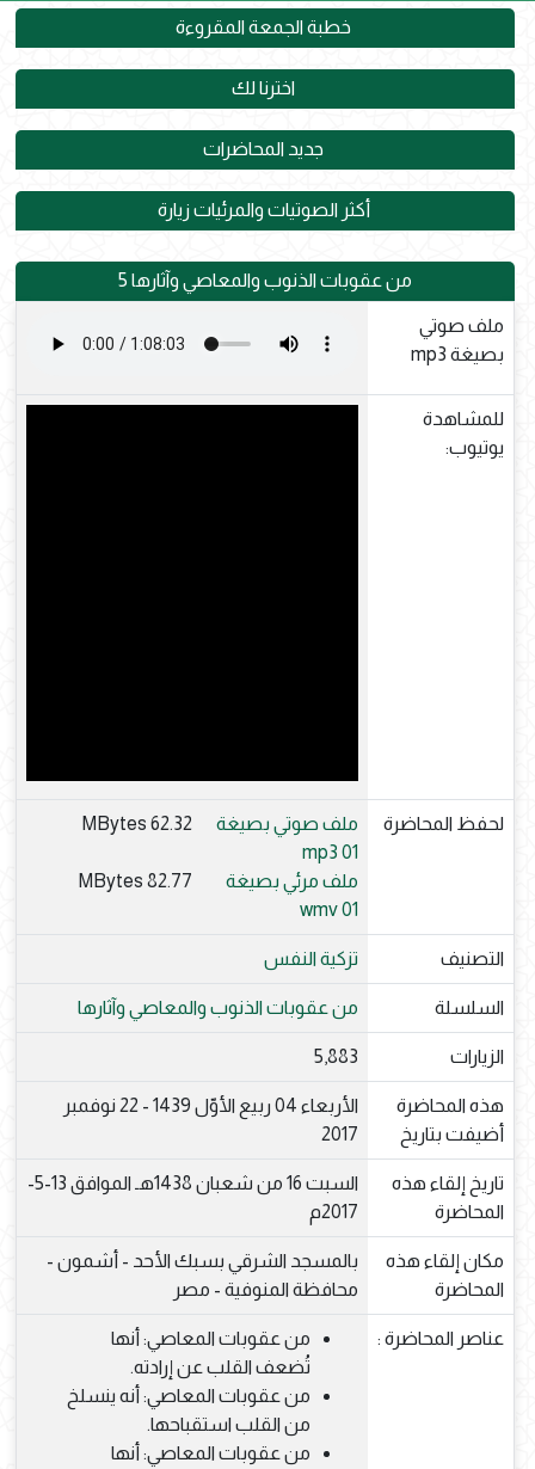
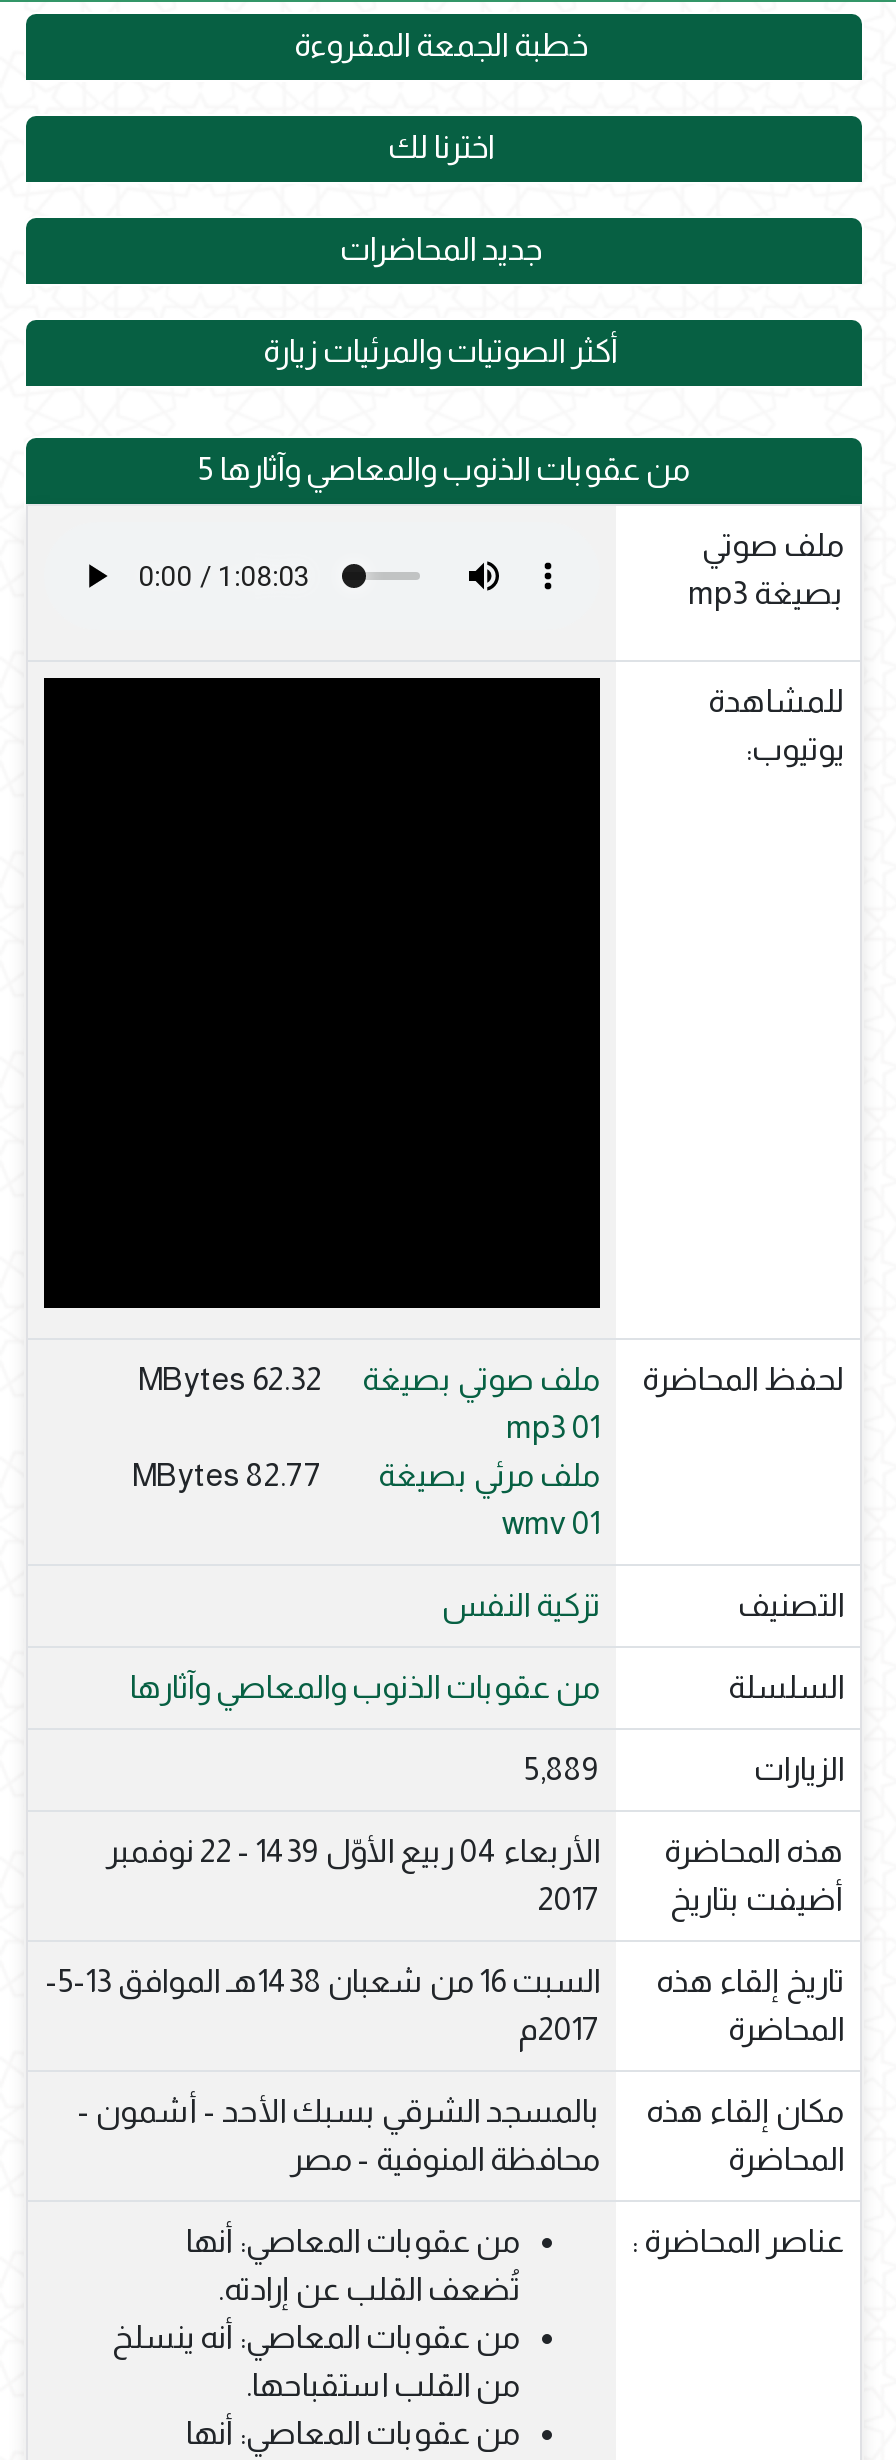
- 5,883
+ 5,889
